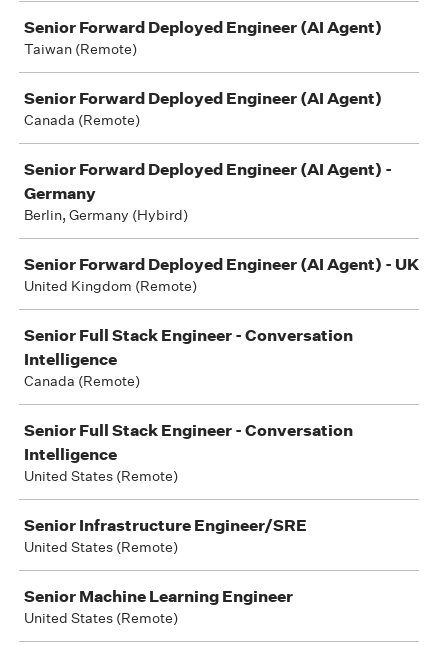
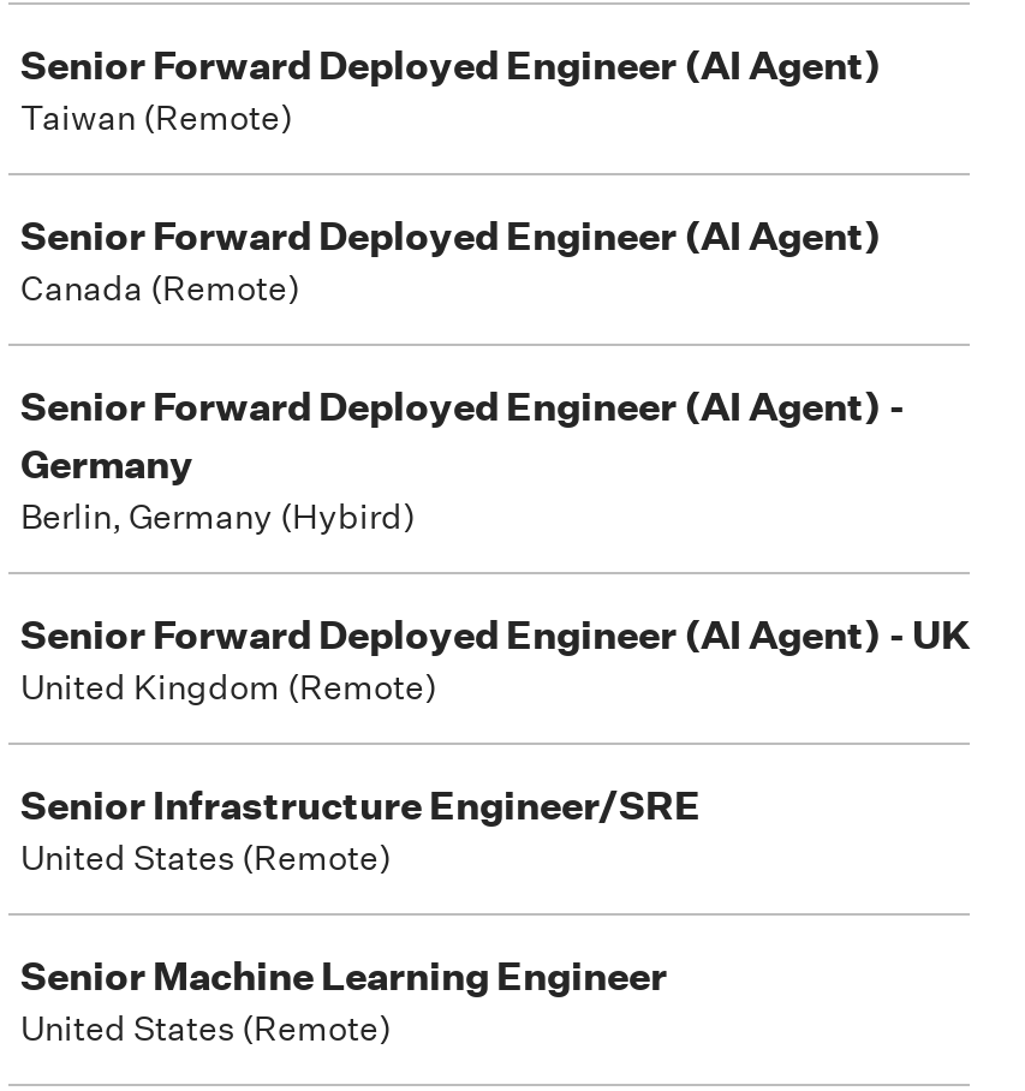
- Senior Full Stack Engineer - Conversation
- Intelligence
- Canada (Remote)
- Senior Full Stack Engineer - Conversation
- Intelligence
- United States (Remote)
